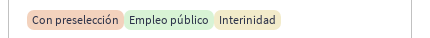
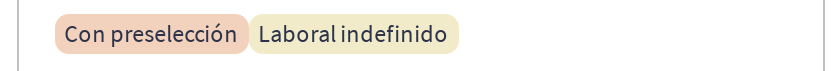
- Empleo público
- Interinidad
+ Laboral indefinido
